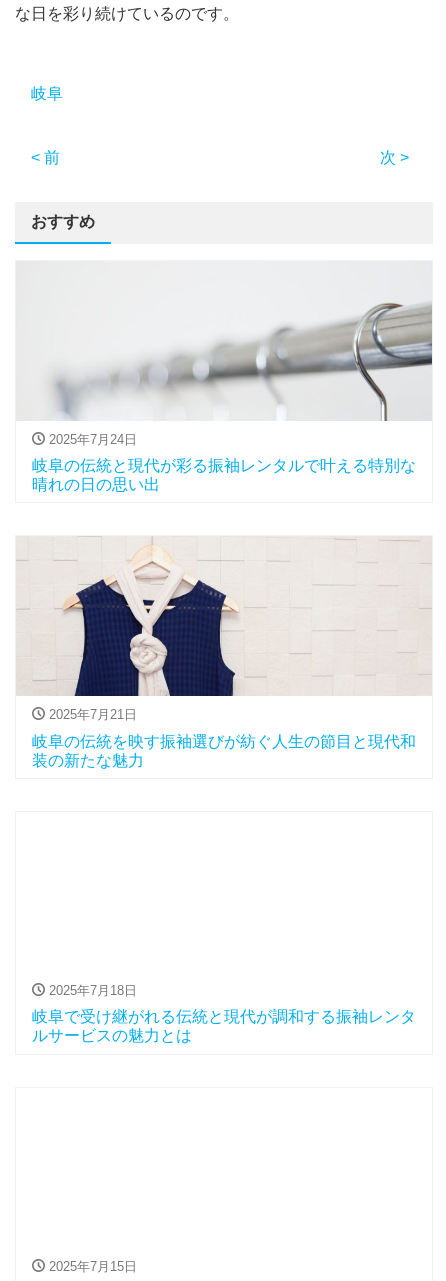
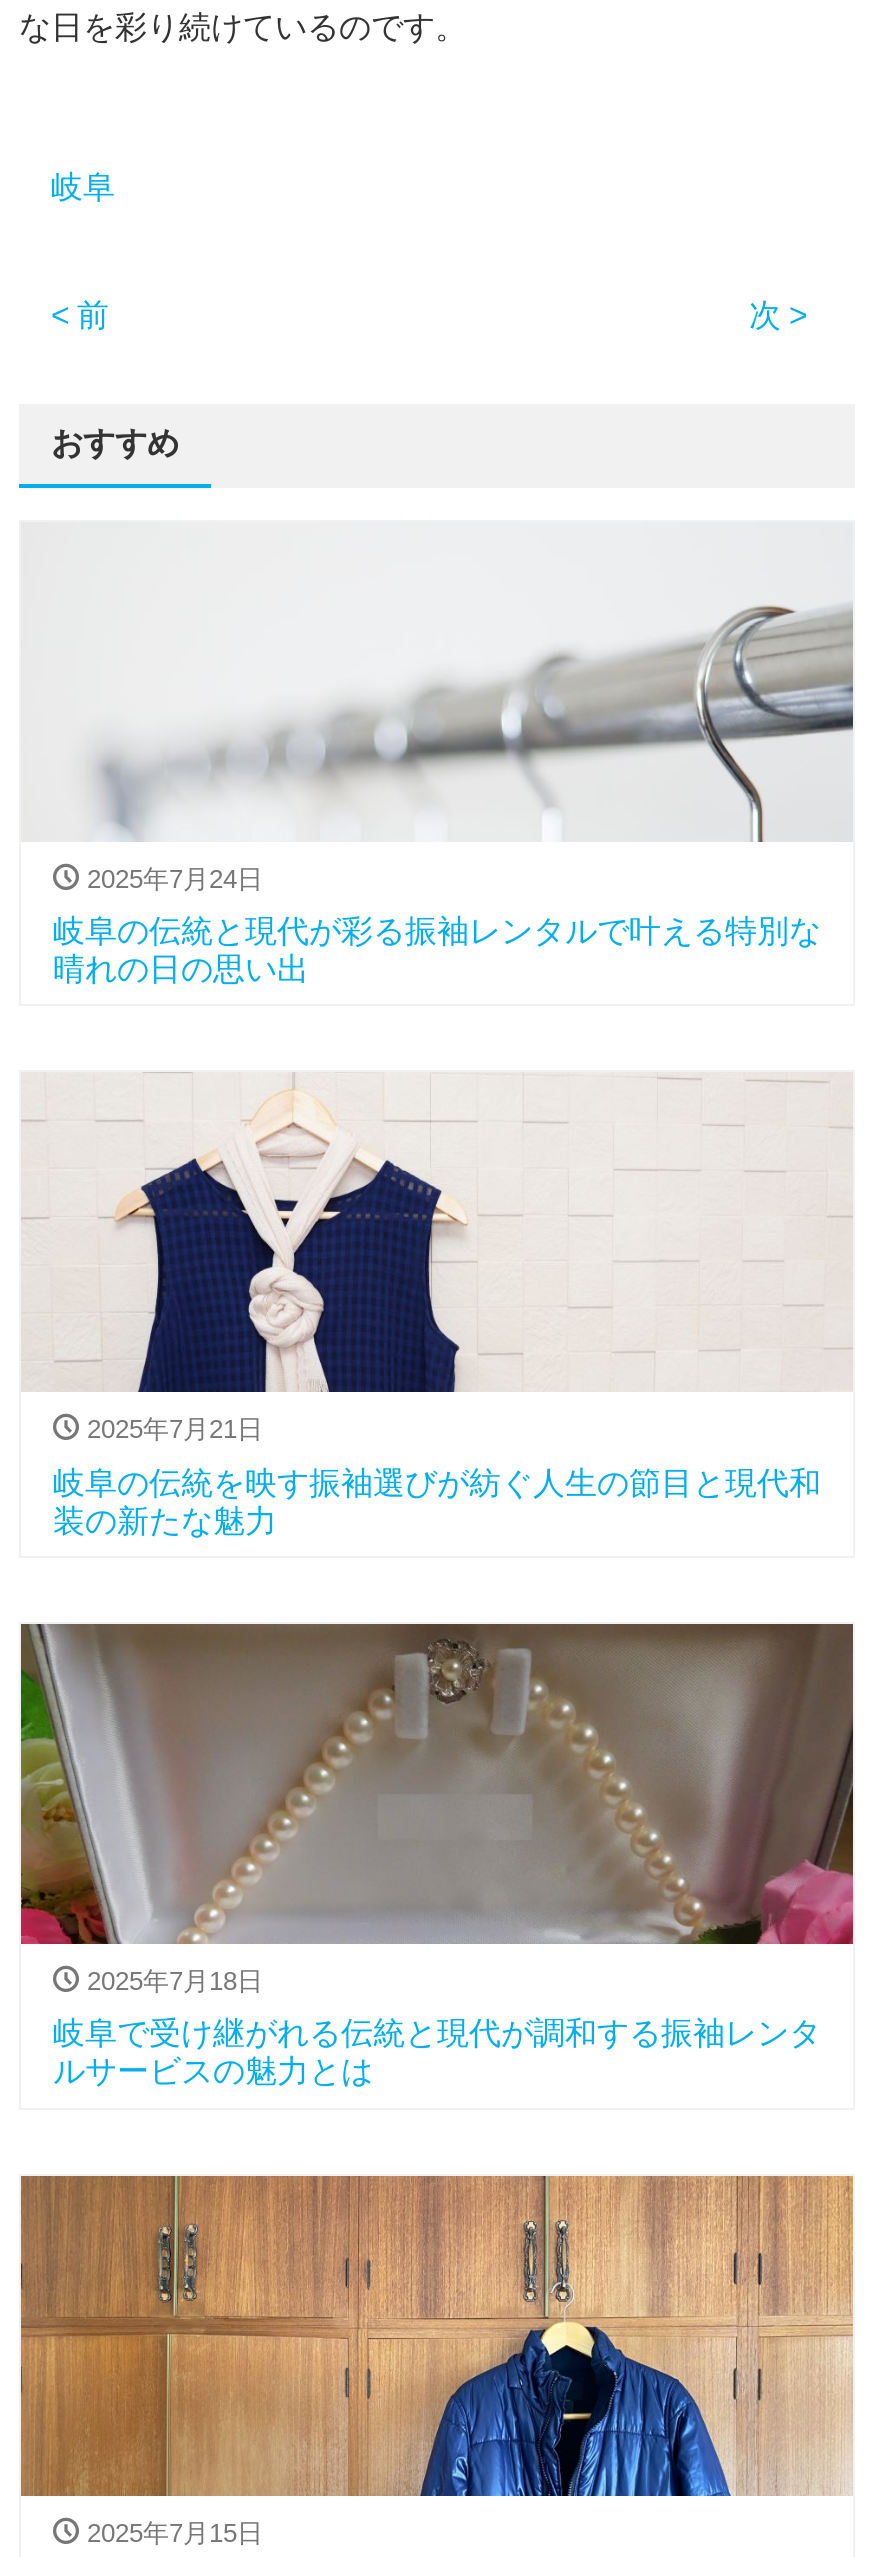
+ [image]

+ [image]
